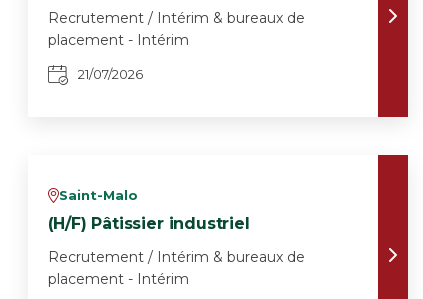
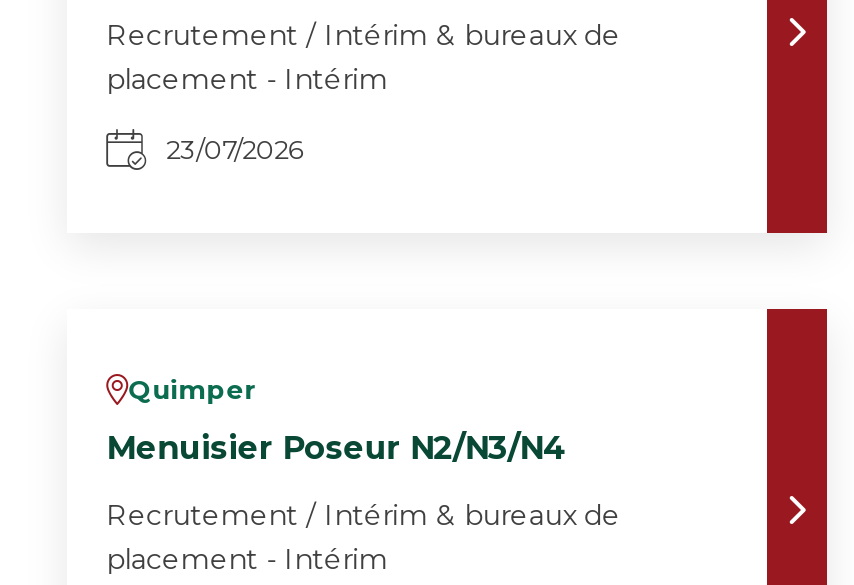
- 21/07/2026
+ 23/07/2026

- vSaint-Malo
+ vQuimper

- (H/F) Pâtissier industriel
+ Menuisier Poseur N2/N3/N4
